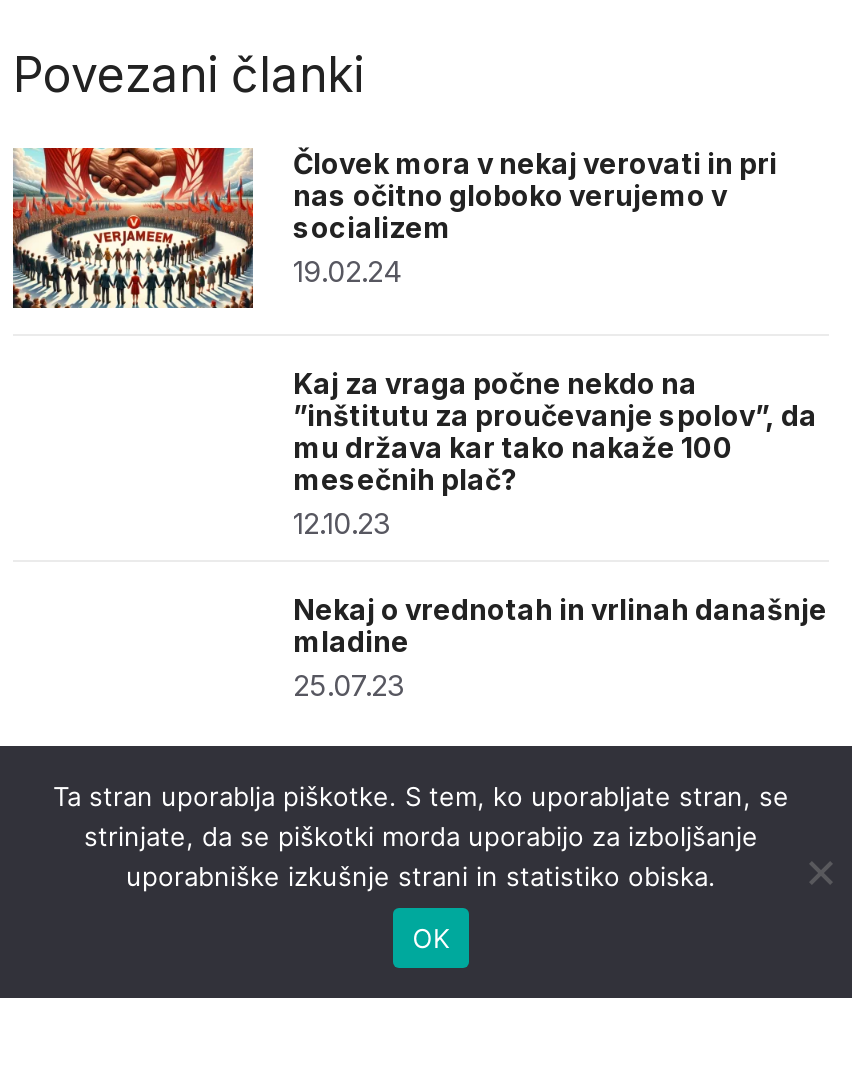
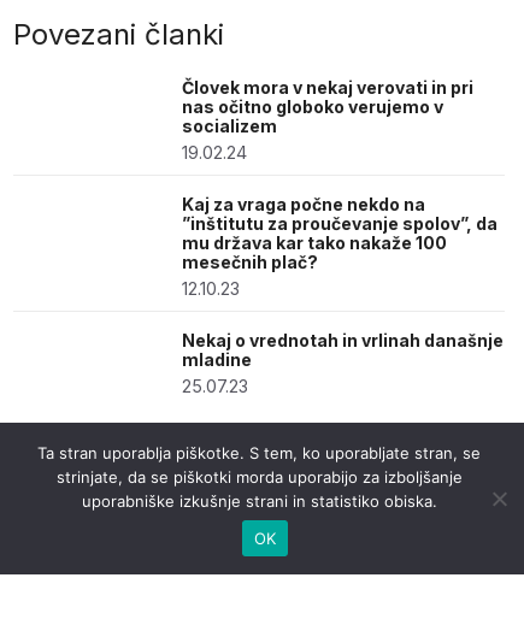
- [image]
